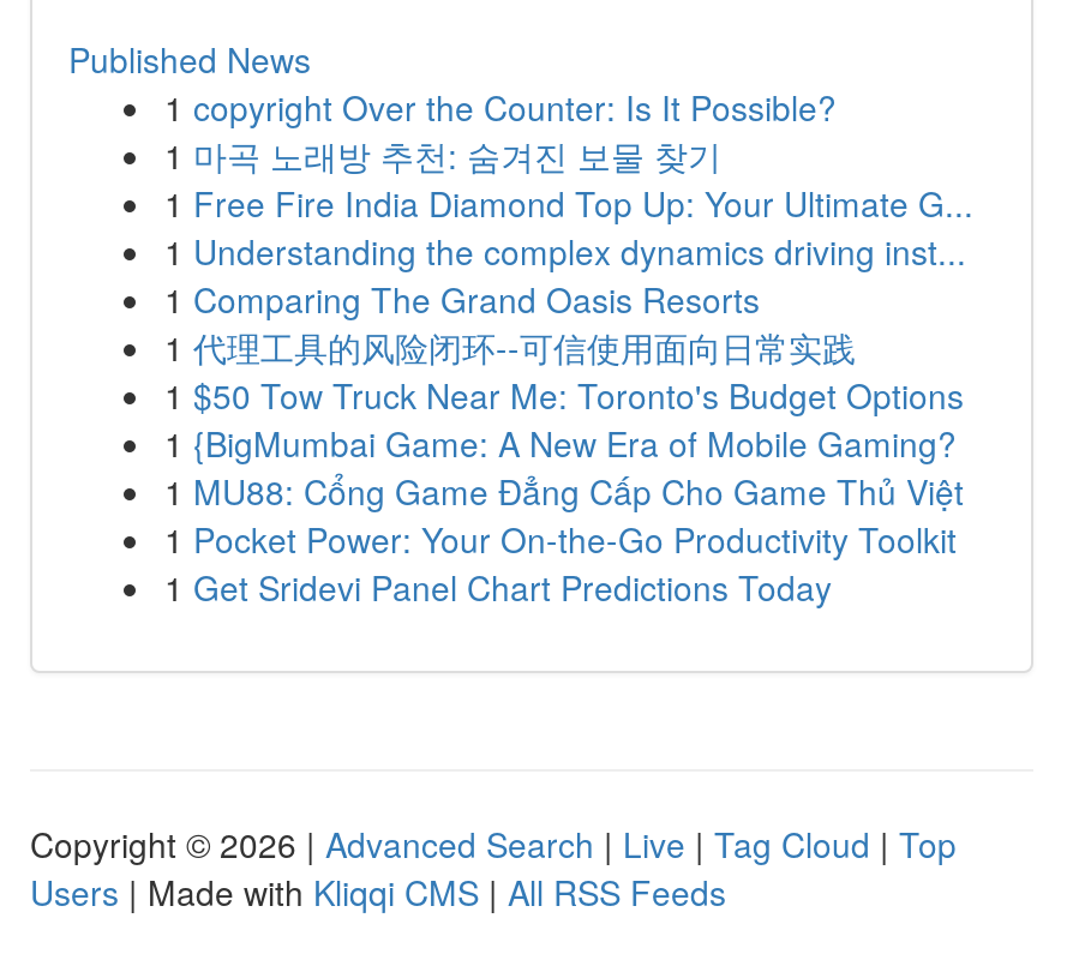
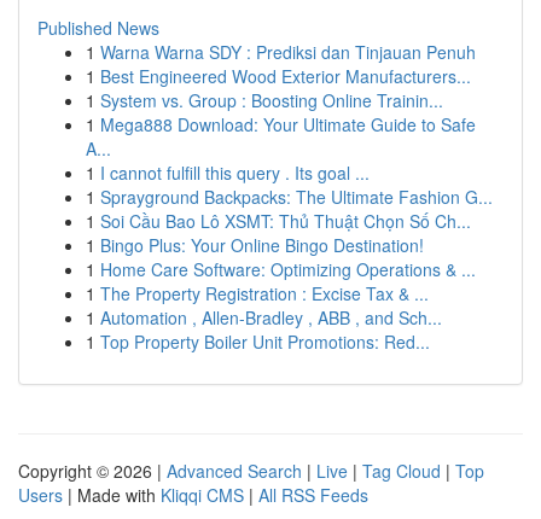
- 1 copyright Over the Counter: Is It Possible?
- 1 마곡 노래방 추천: 숨겨진 보물 찾기
- 1 Free Fire India Diamond Top Up: Your Ultimate G...
- 1 Understanding the complex dynamics driving inst...
- 1 Comparing The Grand Oasis Resorts
- 1 代理工具的风险闭环--可信使用面向日常实践
- 1 $50 Tow Truck Near Me: Toronto's Budget Options
- 1 {BigMumbai Game: A New Era of Mobile Gaming?
- 1 MU88: Cổng Game Đẳng Cấp Cho Game Thủ Việt
- 1 Pocket Power: Your On-the-Go Productivity Toolkit
- 1 Get Sridevi Panel Chart Predictions Today
+ 1 Warna Warna SDY : Prediksi dan Tinjauan Penuh
+ 1 Best Engineered Wood Exterior Manufacturers...
+ 1 System vs. Group : Boosting Online Trainin...
+ 1 Mega888 Download: Your Ultimate Guide to Safe
+ A...
+ 1 I cannot fulfill this query . Its goal ...
+ 1 Sprayground Backpacks: The Ultimate Fashion G...
+ 1 Soi Cầu Bao Lô XSMT: Thủ Thuật Chọn Số Ch...
+ 1 Bingo Plus: Your Online Bingo Destination!
+ 1 Home Care Software: Optimizing Operations & ...
+ 1 The Property Registration : Excise Tax & ...
+ 1 Automation , Allen-Bradley , ABB , and Sch...
+ 1 Top Property Boiler Unit Promotions: Red...
